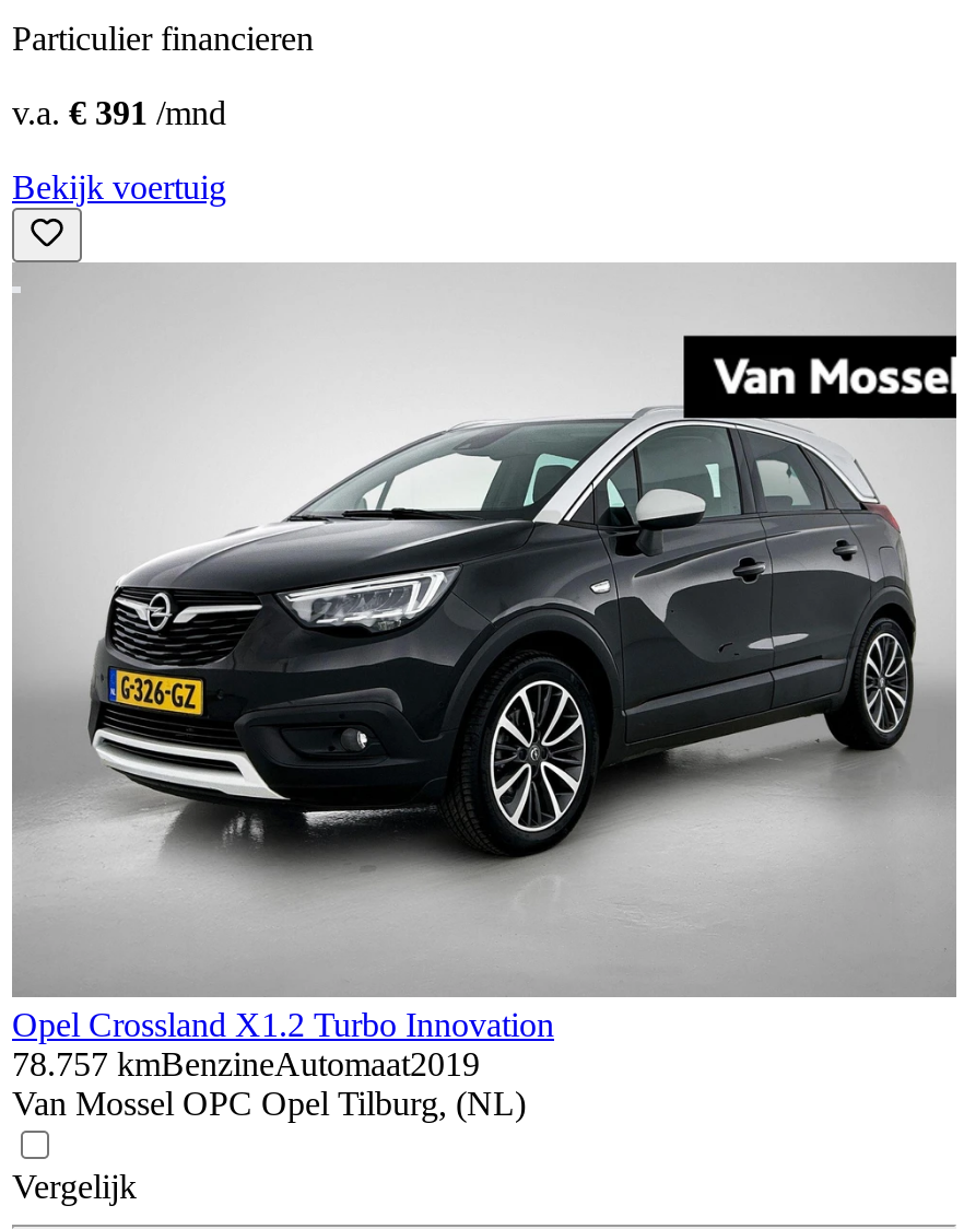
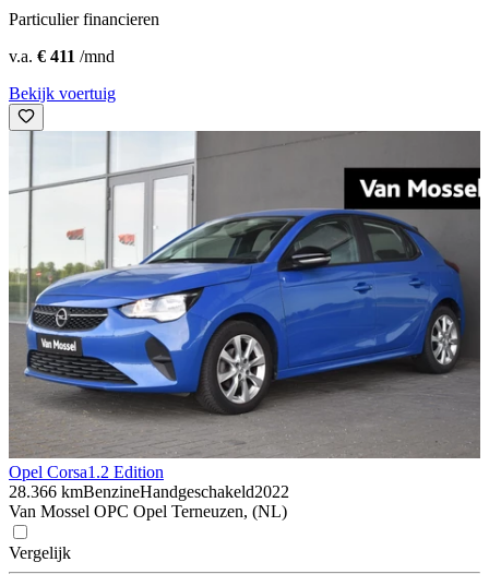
- v.a. € 391 /mnd
+ v.a. € 411 /mnd

- [image]
- Opel Crossland X 1.2 Turbo Innovation
- 78.757 kmBenzineAutomaat2019
- Van Mossel OPC Opel Tilburg, (NL)
+ [image]
+ Opel Corsa 1.2 Edition
+ 28.366 kmBenzineHandgeschakeld2022
+ Van Mossel OPC Opel Terneuzen, (NL)
